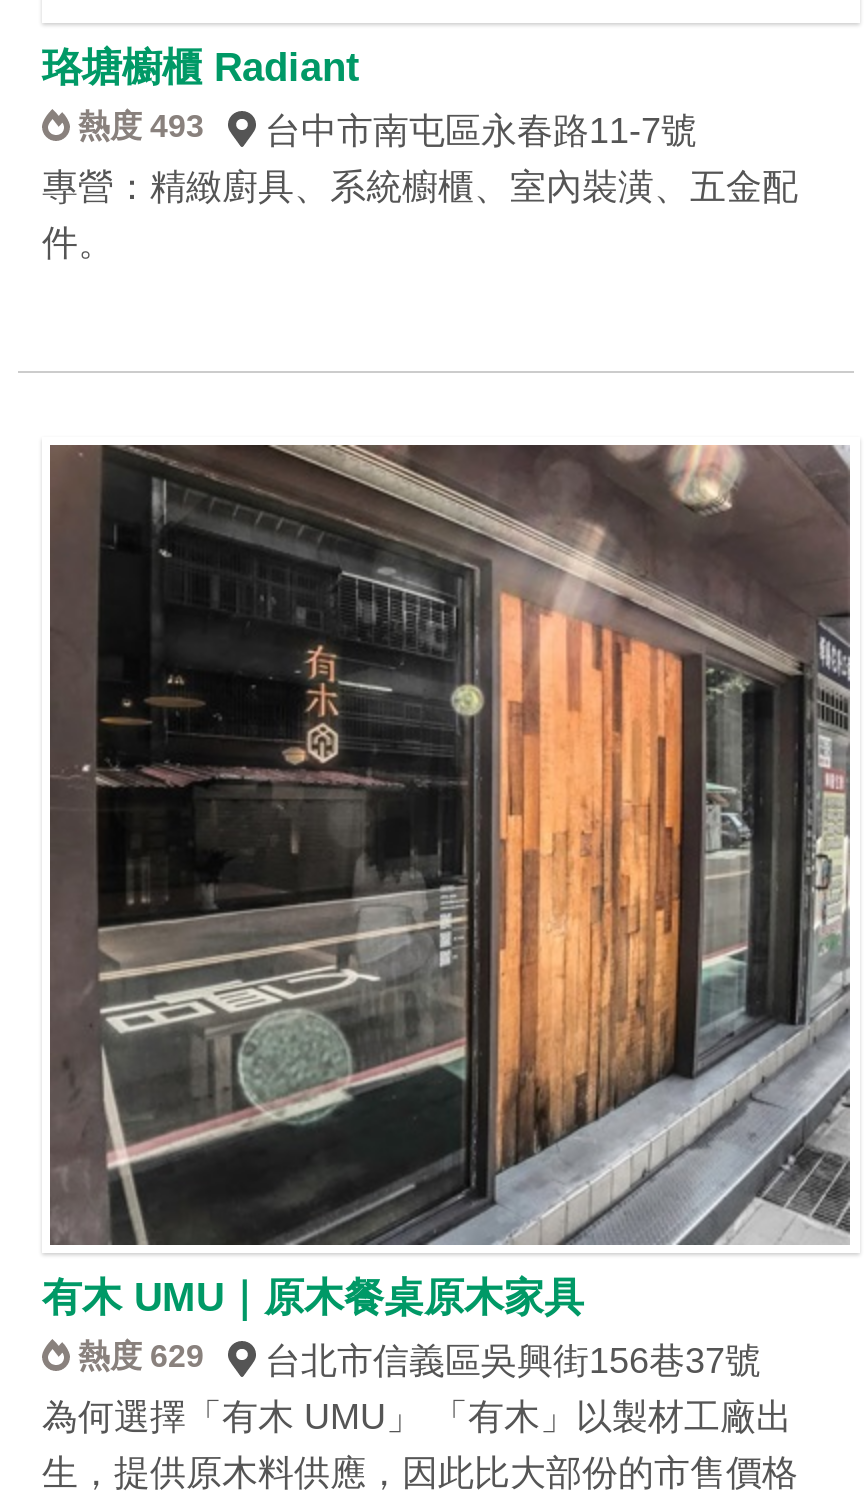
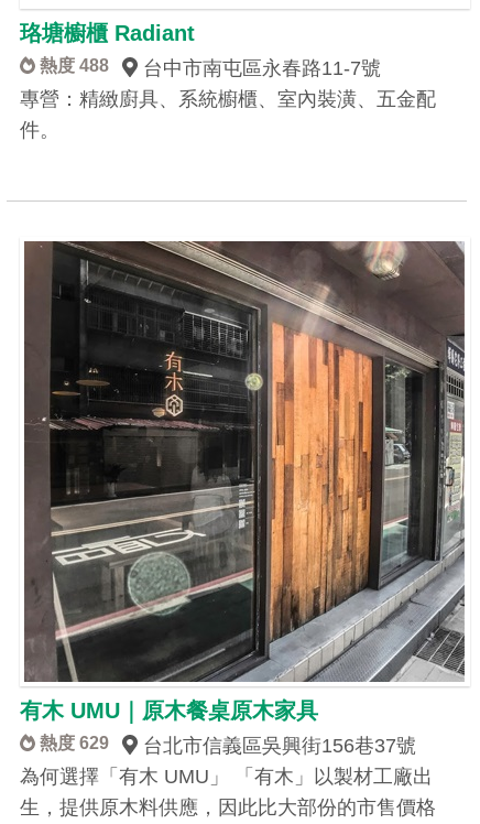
- 熱度 493 台中市南屯區永春路11-7號
+ 熱度 488 台中市南屯區永春路11-7號
